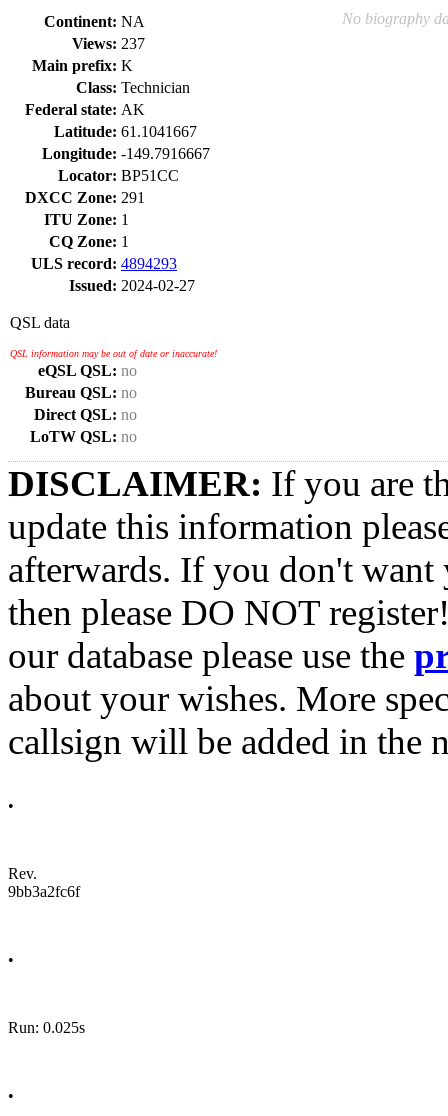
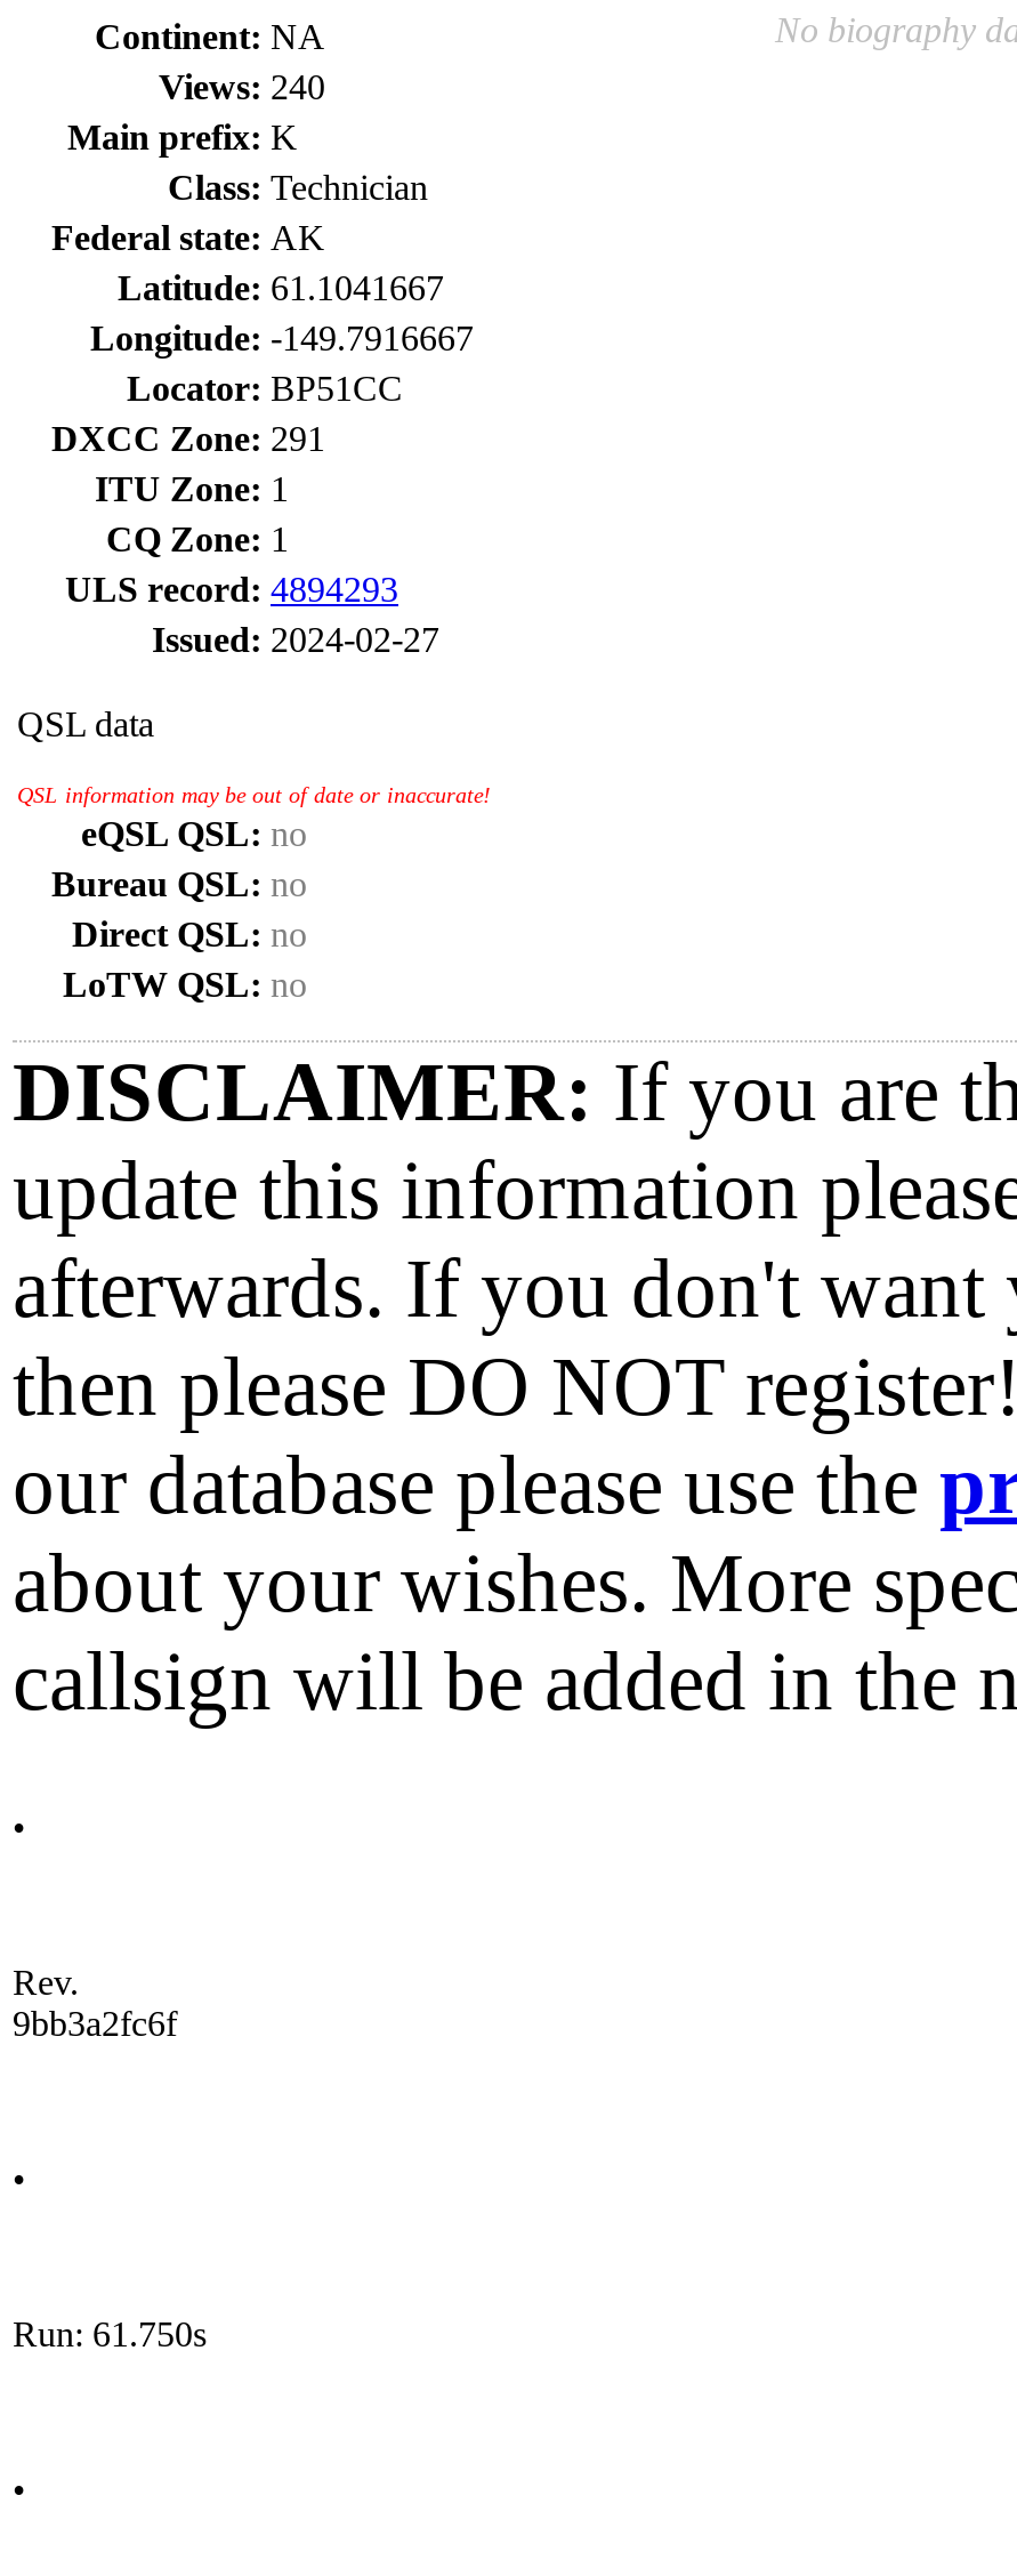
- Views: 237
+ Views: 240

- Run: 0.025s
+ Run: 61.750s
